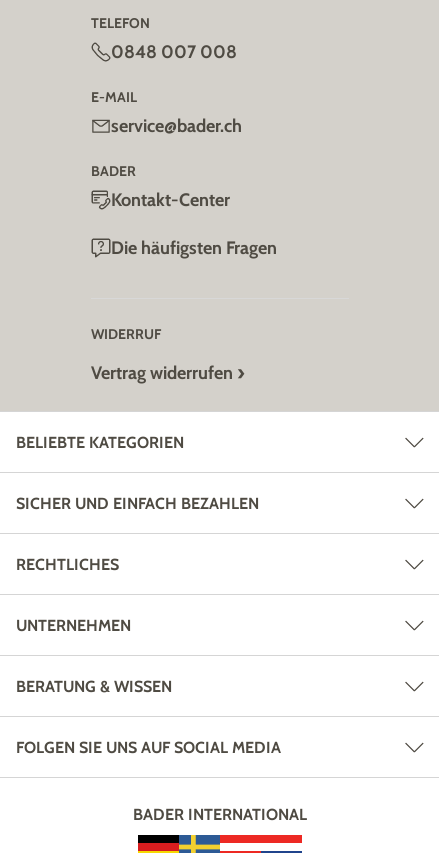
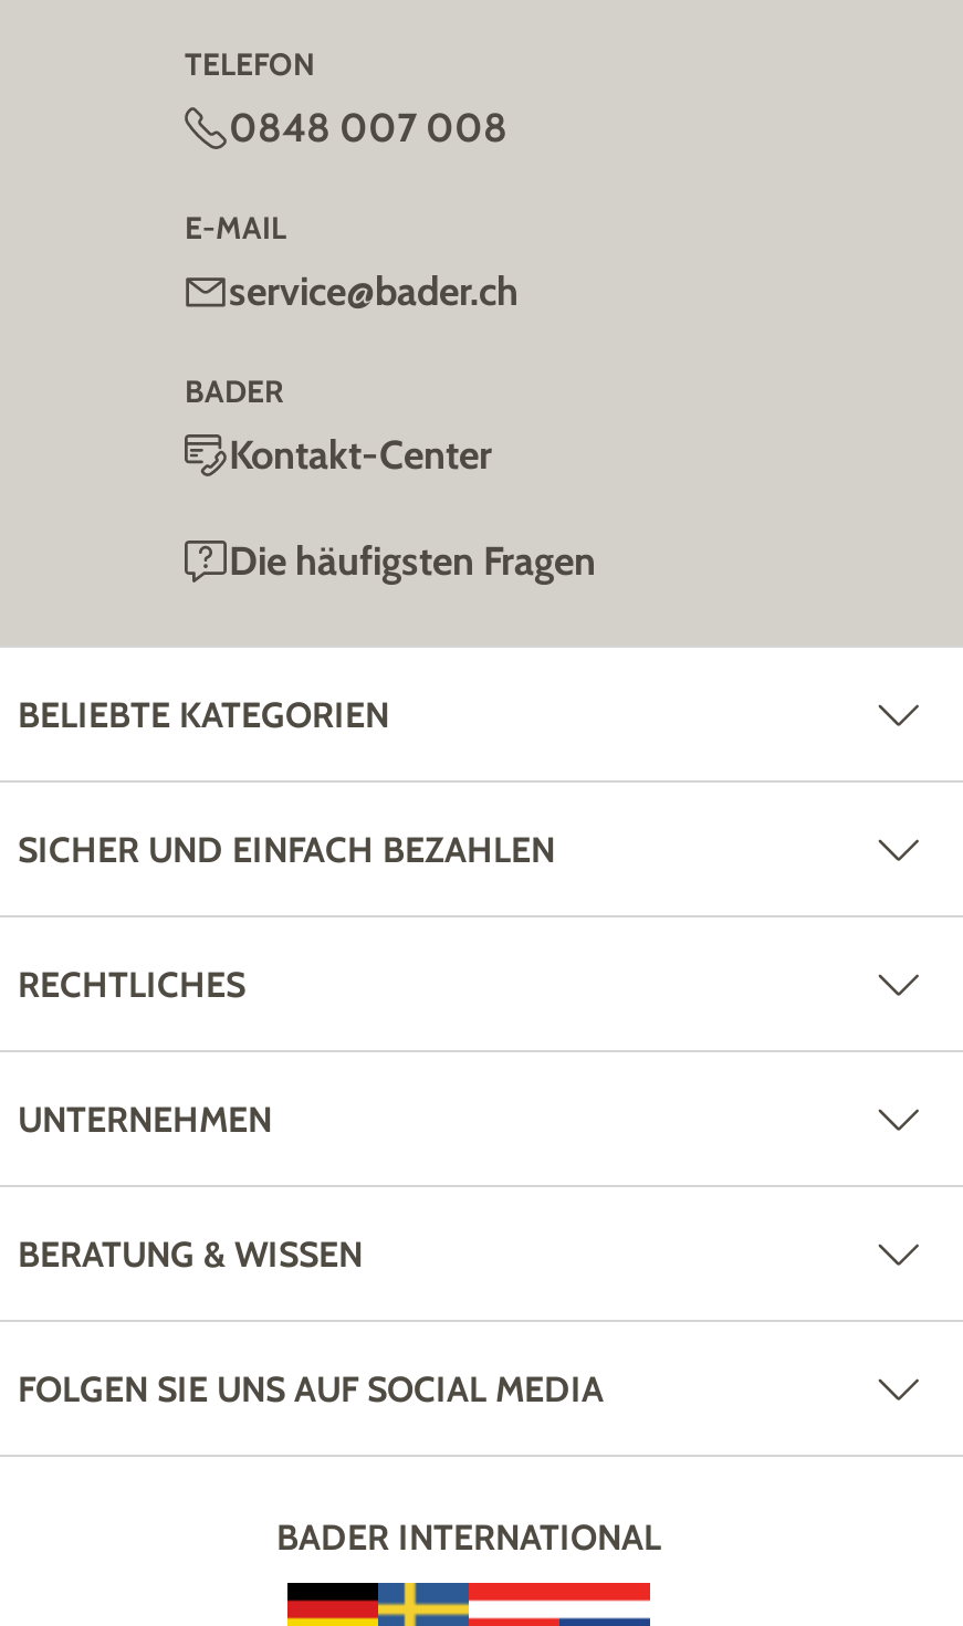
- WIDERRUF
- Vertrag widerrufen
